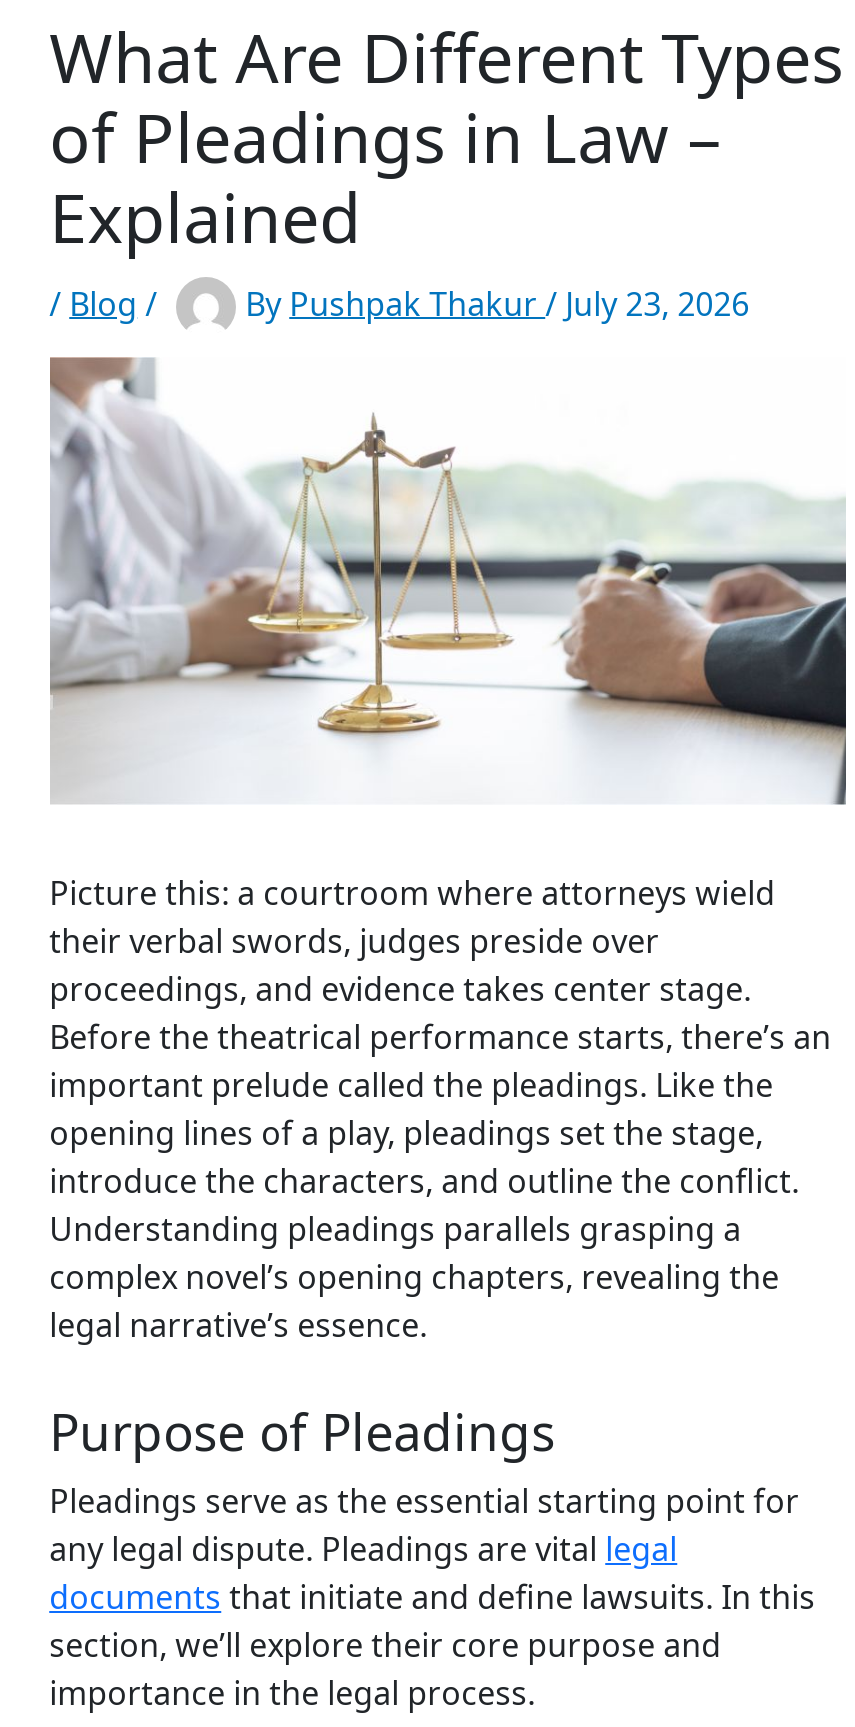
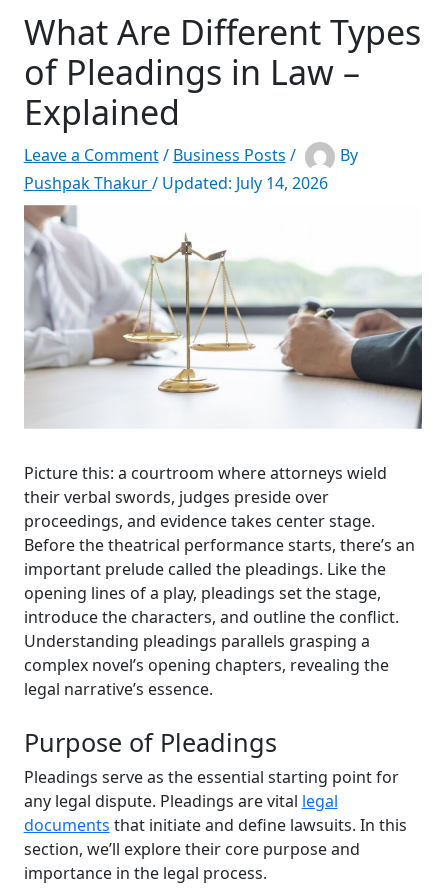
- / Blog /
- By Pushpak Thakur / July 23, 2026
+ Leave a Comment / Business Posts /
+ By
+ Pushpak Thakur / Updated: July 14, 2026
